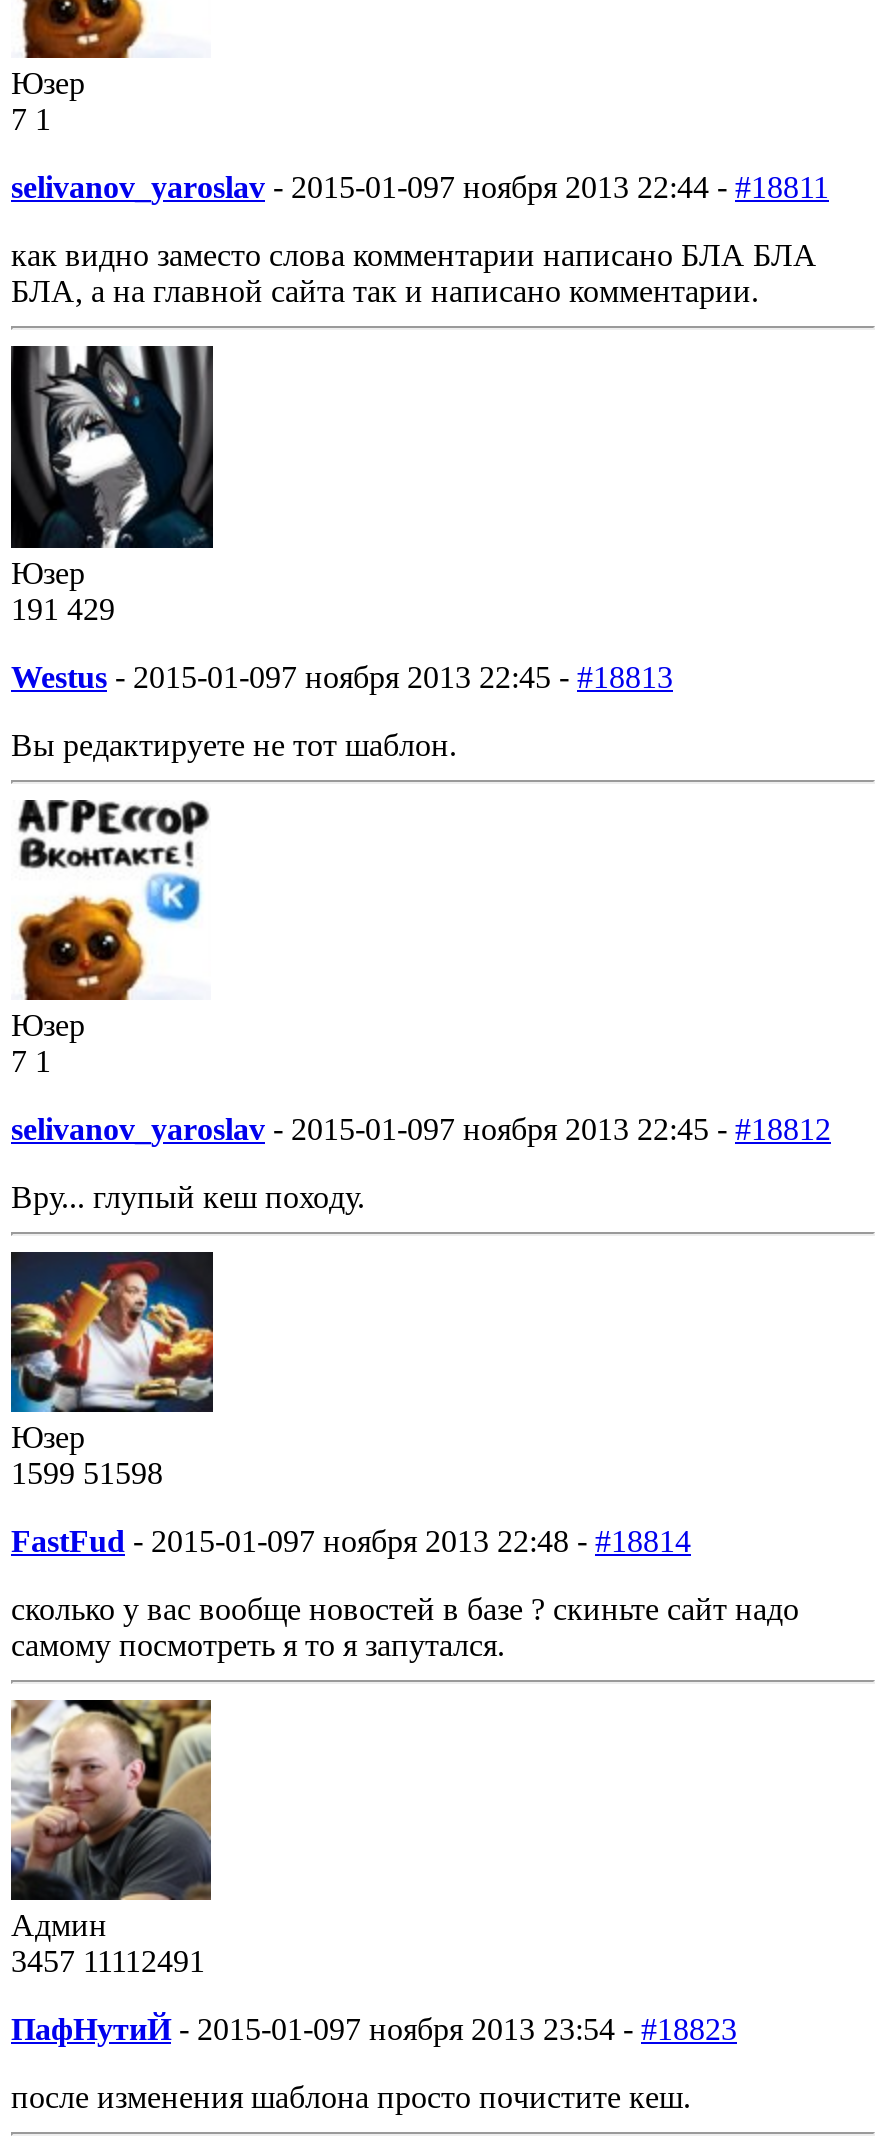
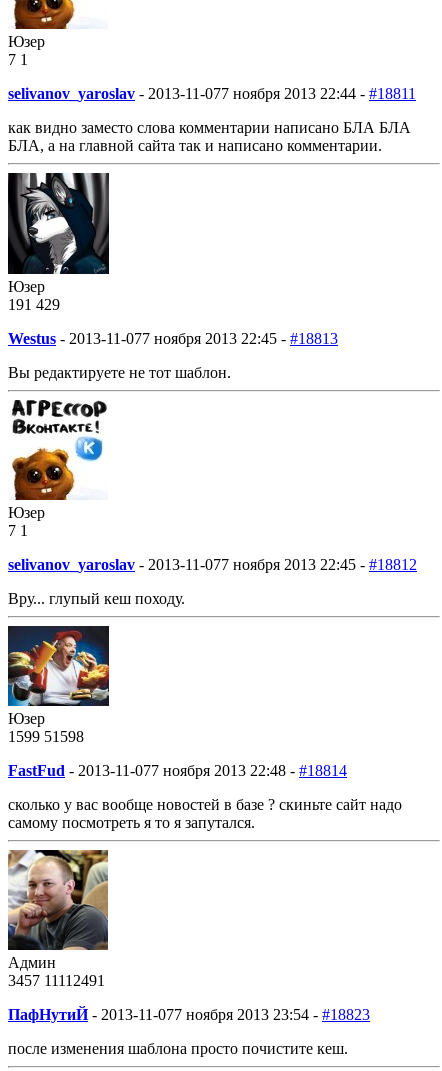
- selivanov_yaroslav - 2015-01-097 ноября 2013 22:44 - #18811
+ selivanov_yaroslav - 2013-11-077 ноября 2013 22:44 - #18811

- Westus - 2015-01-097 ноября 2013 22:45 - #18813
+ Westus - 2013-11-077 ноября 2013 22:45 - #18813

- selivanov_yaroslav - 2015-01-097 ноября 2013 22:45 - #18812
+ selivanov_yaroslav - 2013-11-077 ноября 2013 22:45 - #18812

- FastFud - 2015-01-097 ноября 2013 22:48 - #18814
+ FastFud - 2013-11-077 ноября 2013 22:48 - #18814

- ПафНутиЙ - 2015-01-097 ноября 2013 23:54 - #18823
+ ПафНутиЙ - 2013-11-077 ноября 2013 23:54 - #18823
